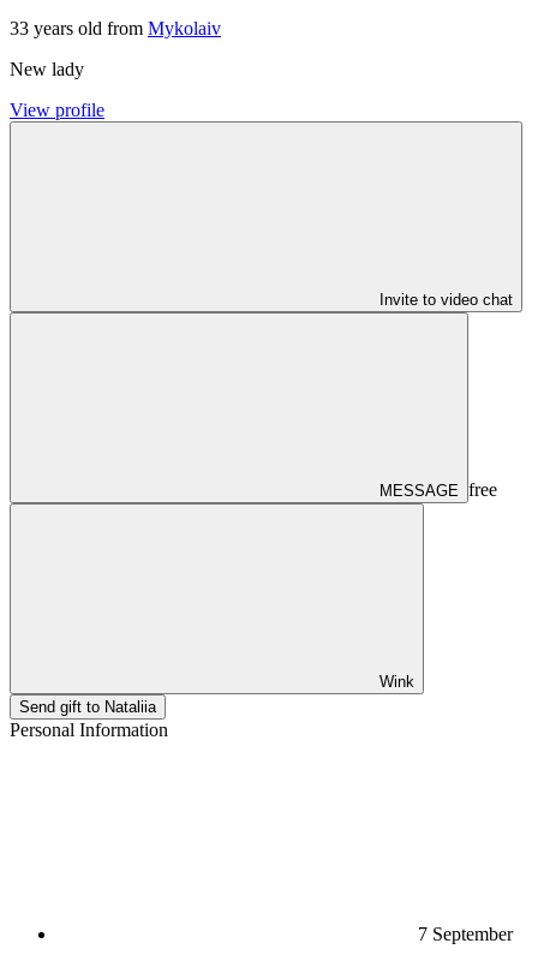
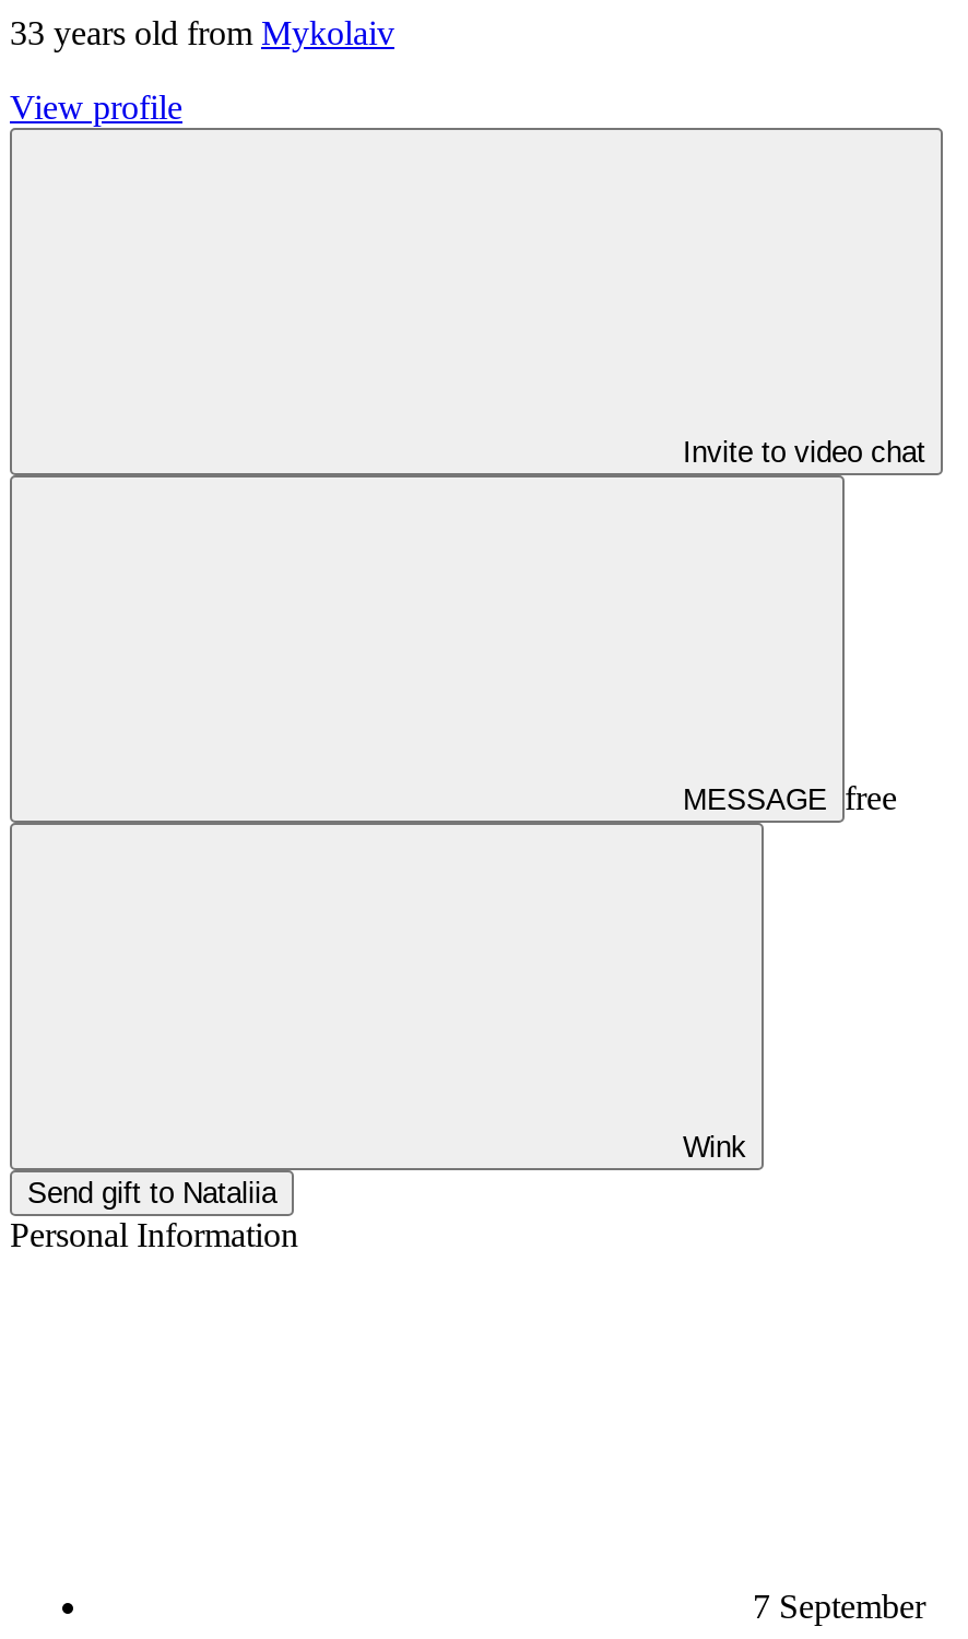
- New lady
